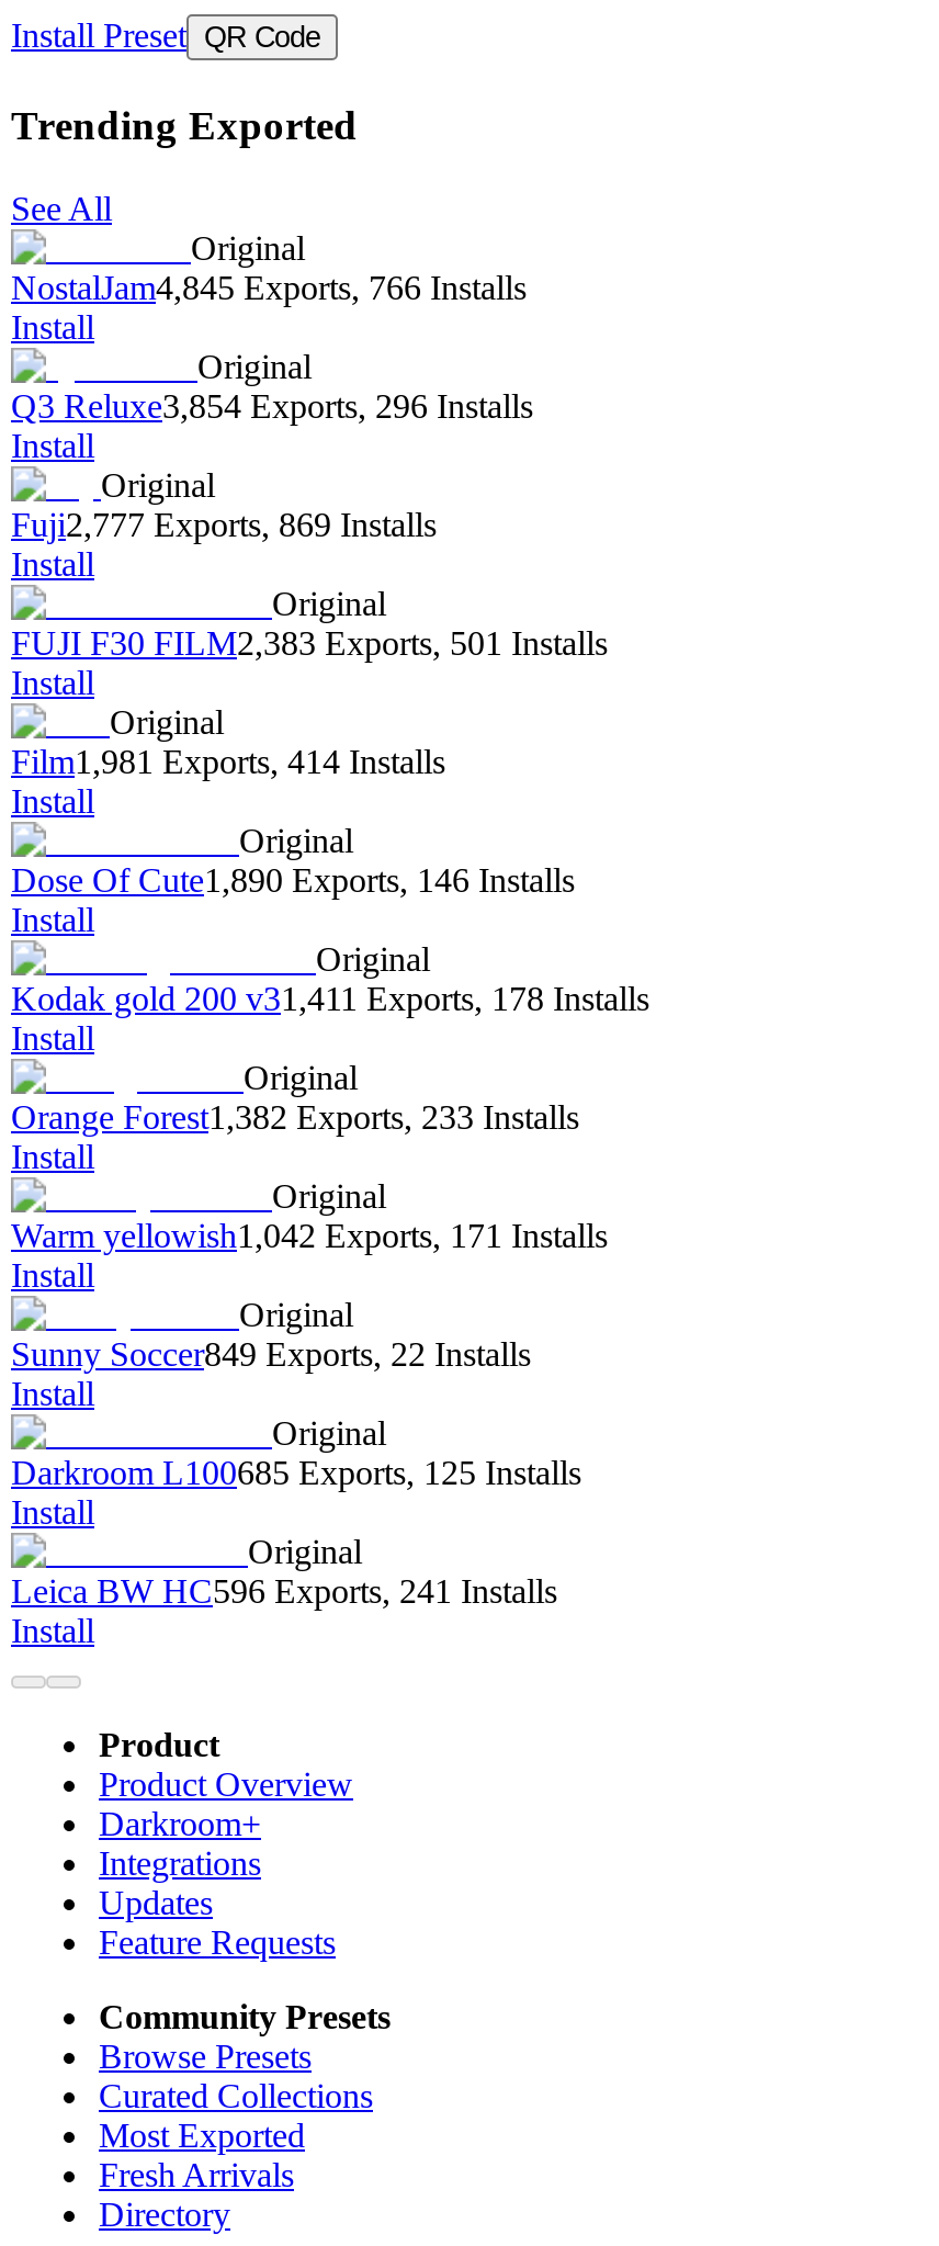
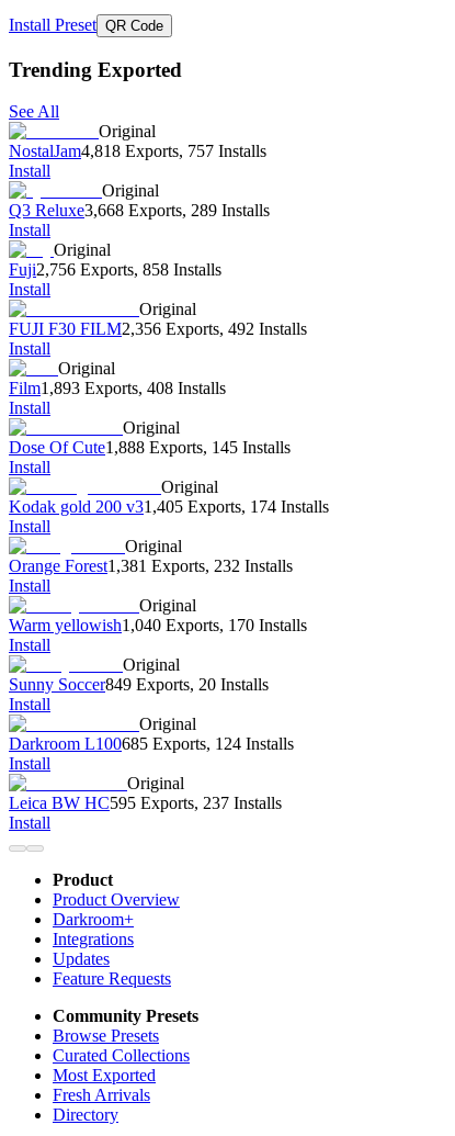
- NostalJam4,845 Exports, 766 Installs
+ NostalJam4,818 Exports, 757 Installs

- Q3 Reluxe3,854 Exports, 296 Installs
+ Q3 Reluxe3,668 Exports, 289 Installs

- Fuji2,777 Exports, 869 Installs
+ Fuji2,756 Exports, 858 Installs

- FUJI F30 FILM2,383 Exports, 501 Installs
+ FUJI F30 FILM2,356 Exports, 492 Installs

- Film1,981 Exports, 414 Installs
+ Film1,893 Exports, 408 Installs

- Dose Of Cute1,890 Exports, 146 Installs
+ Dose Of Cute1,888 Exports, 145 Installs

- Kodak gold 200 v31,411 Exports, 178 Installs
+ Kodak gold 200 v31,405 Exports, 174 Installs

- Orange Forest1,382 Exports, 233 Installs
+ Orange Forest1,381 Exports, 232 Installs

- Warm yellowish1,042 Exports, 171 Installs
+ Warm yellowish1,040 Exports, 170 Installs

- Sunny Soccer849 Exports, 22 Installs
+ Sunny Soccer849 Exports, 20 Installs

- Darkroom L100685 Exports, 125 Installs
+ Darkroom L100685 Exports, 124 Installs

- Leica BW HC596 Exports, 241 Installs
+ Leica BW HC595 Exports, 237 Installs
